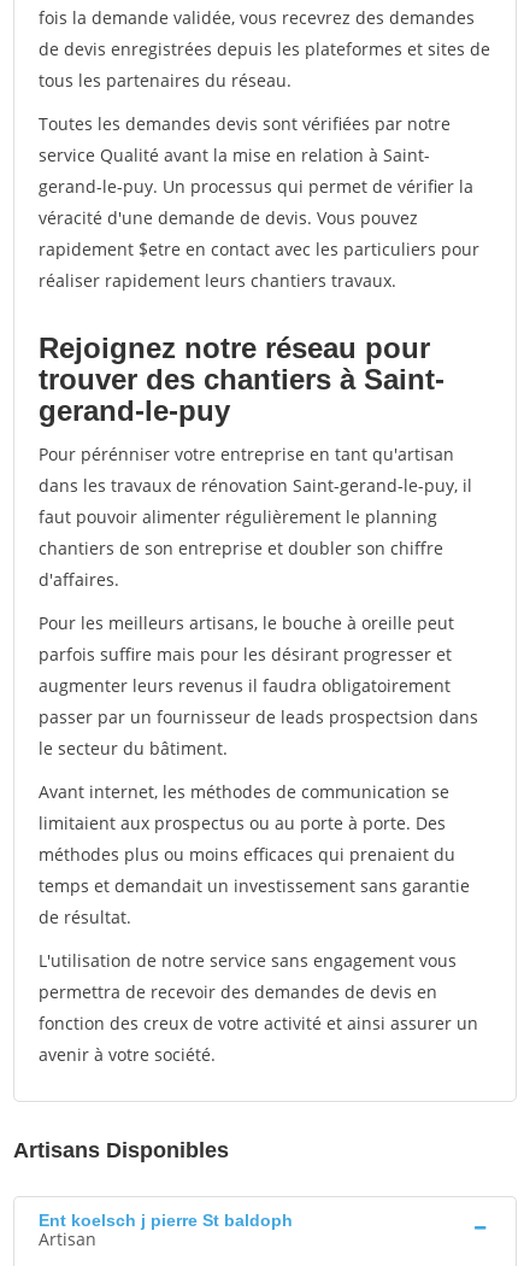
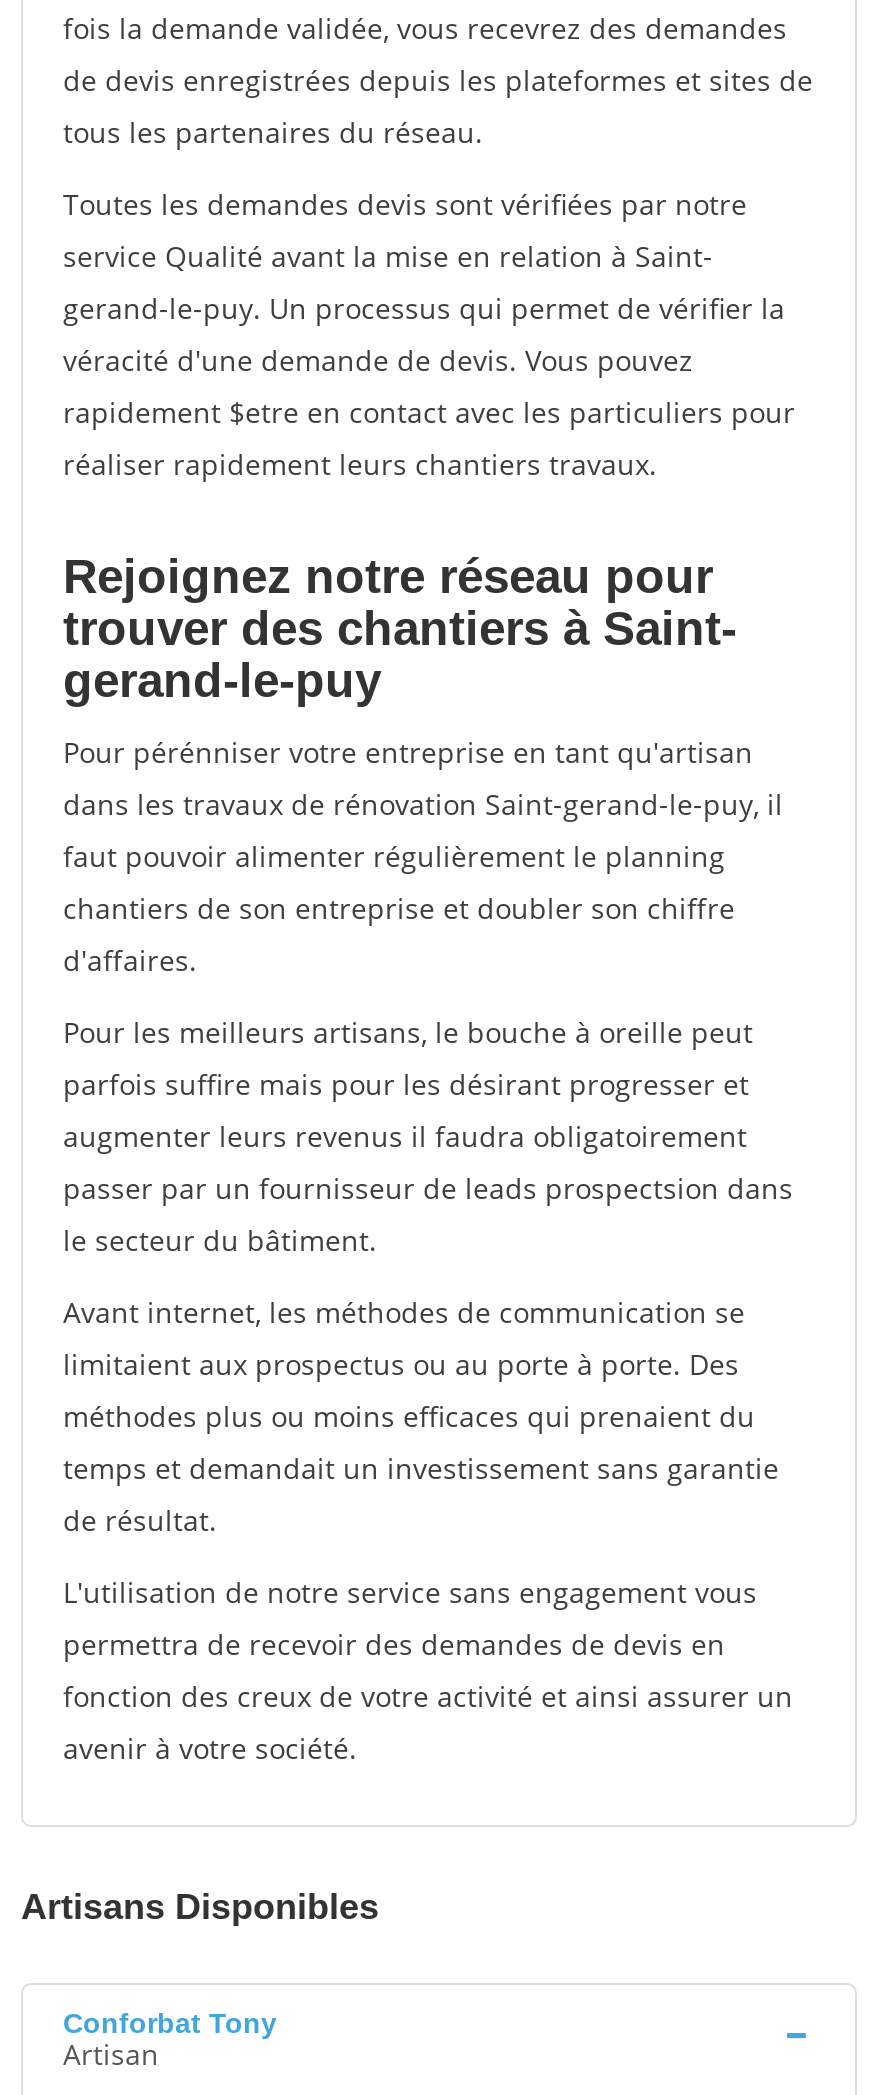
- Ent koelsch j pierre St baldoph
+ Conforbat Tony
